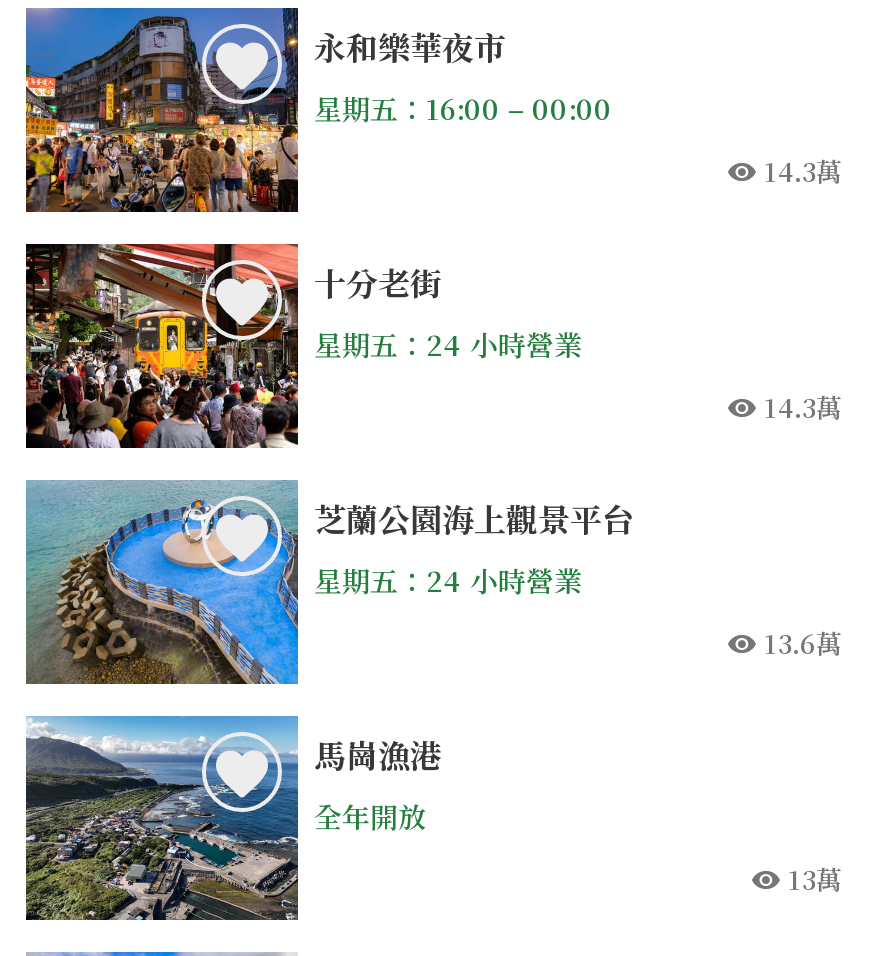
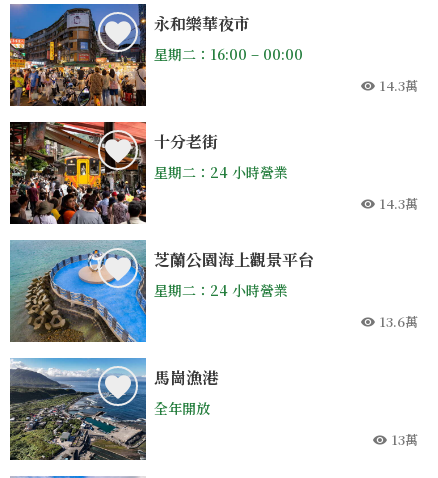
- 星期五：16:00 – 00:00
+ 星期二：16:00 – 00:00

- 星期五：24 小時營業
+ 星期二：24 小時營業

- 星期五：24 小時營業
+ 星期二：24 小時營業
